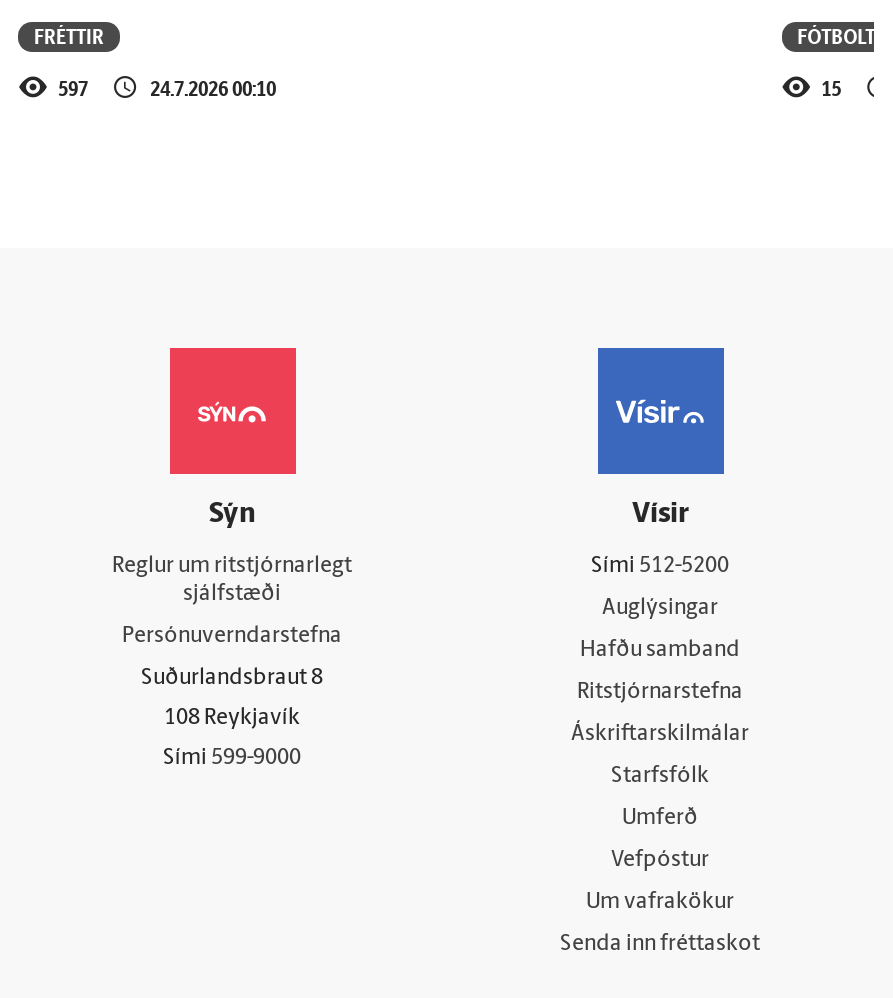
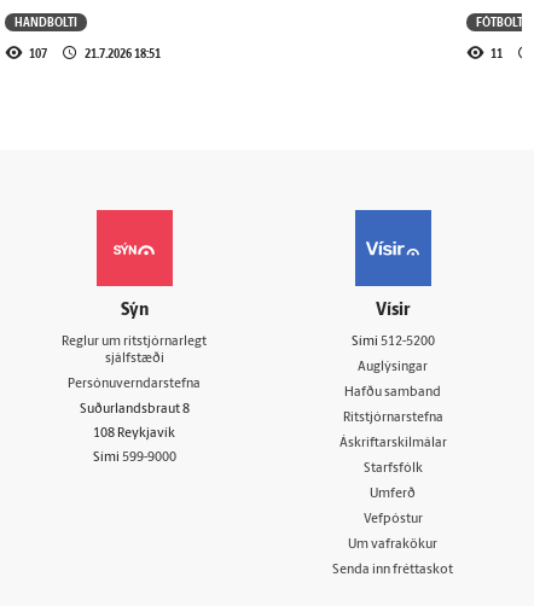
- FRÉTTIR
+ HANDBOLTI

- 597
- 24.7.2026 00:10
+ 107
+ 21.7.2026 18:51

- 15
+ 11
